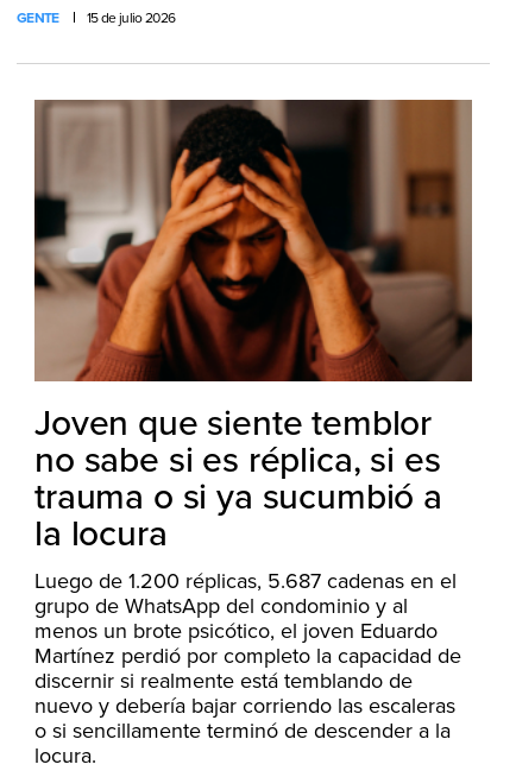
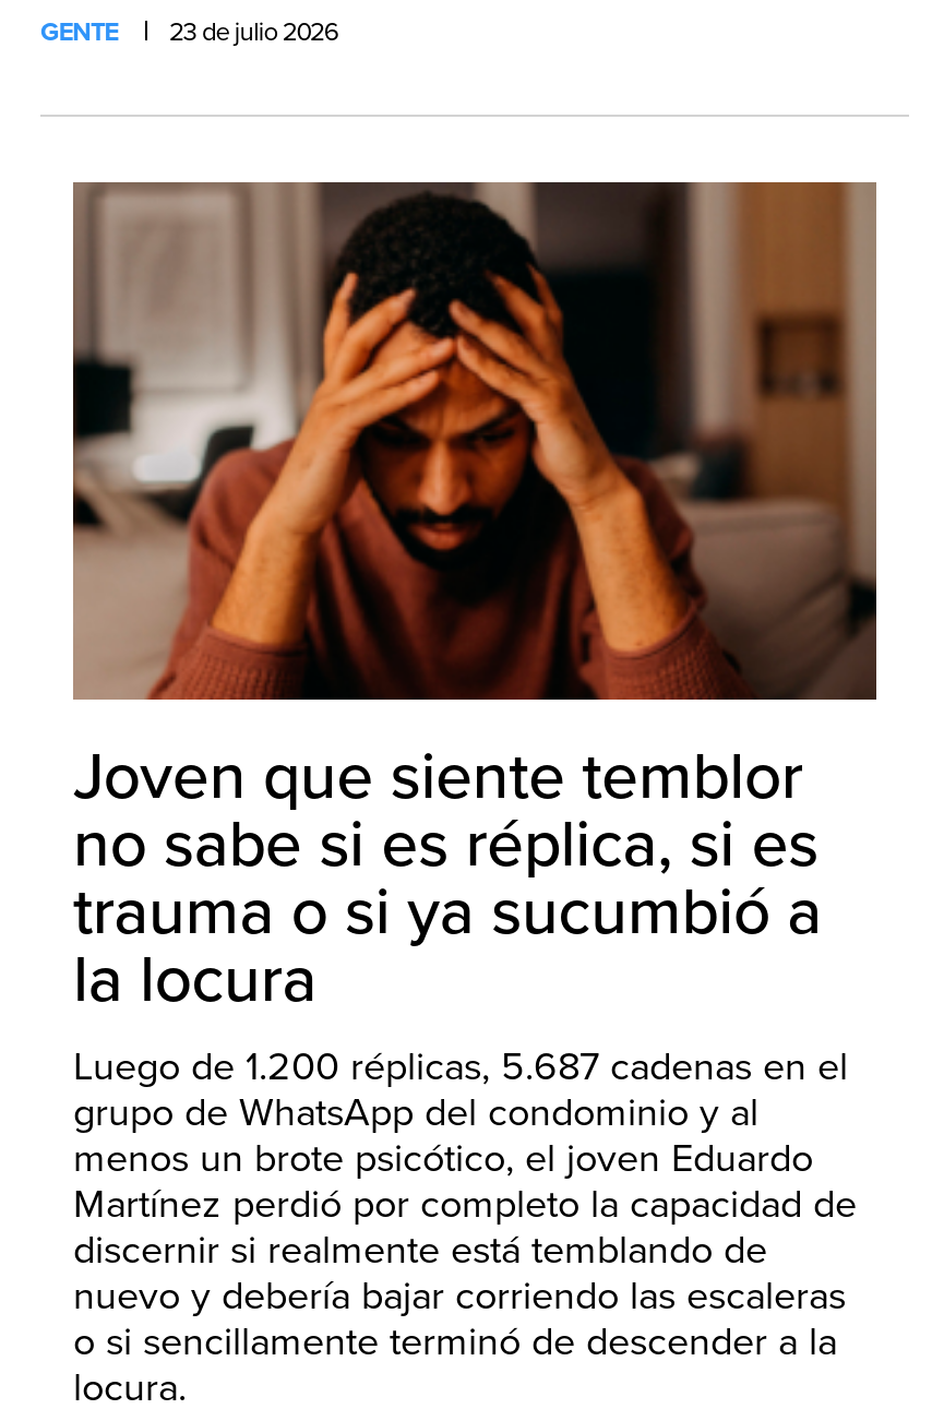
- GENTE 15 de julio 2026
+ GENTE 23 de julio 2026
